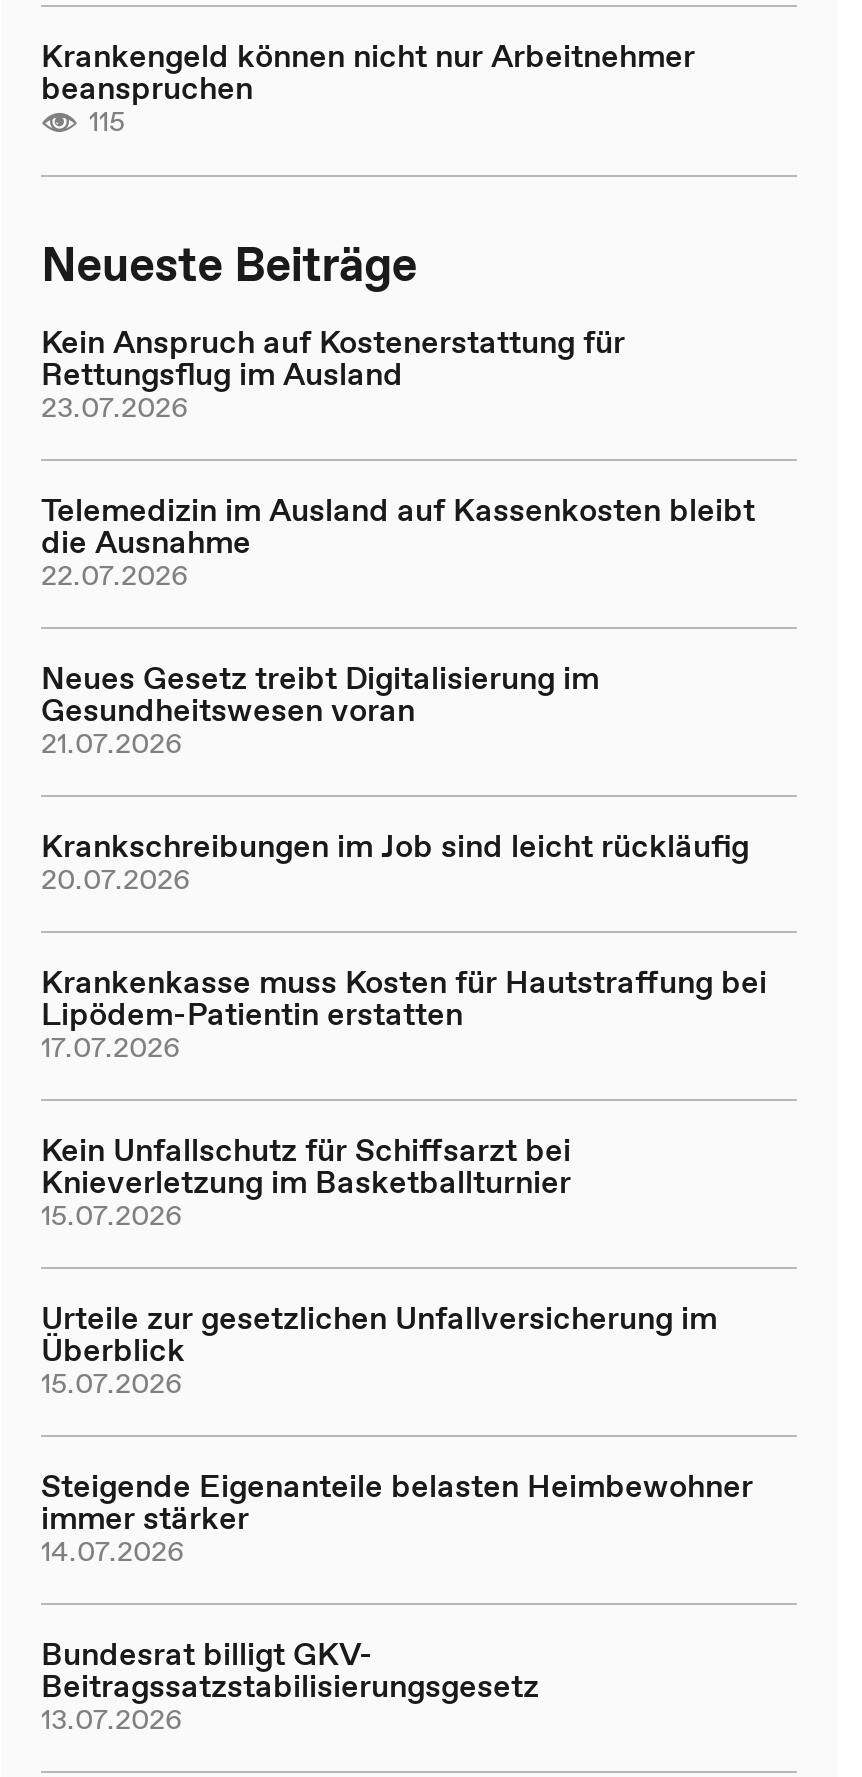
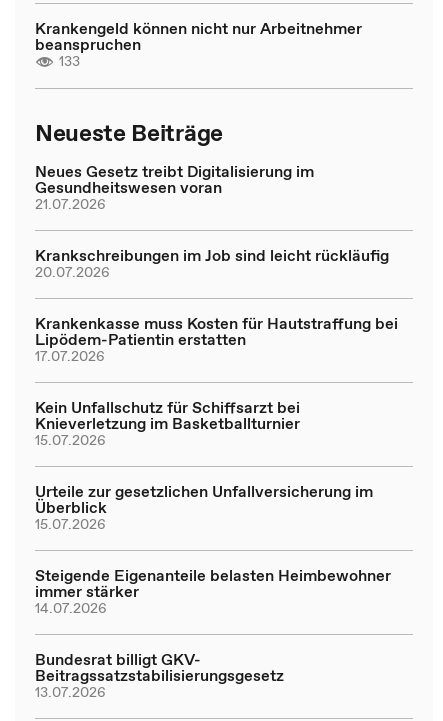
- 115
+ 133

- Kein Anspruch auf Kostenerstattung für
- Rettungsflug im Ausland
- 23.07.2026
- Telemedizin im Ausland auf Kassenkosten bleibt
- die Ausnahme
- 22.07.2026
